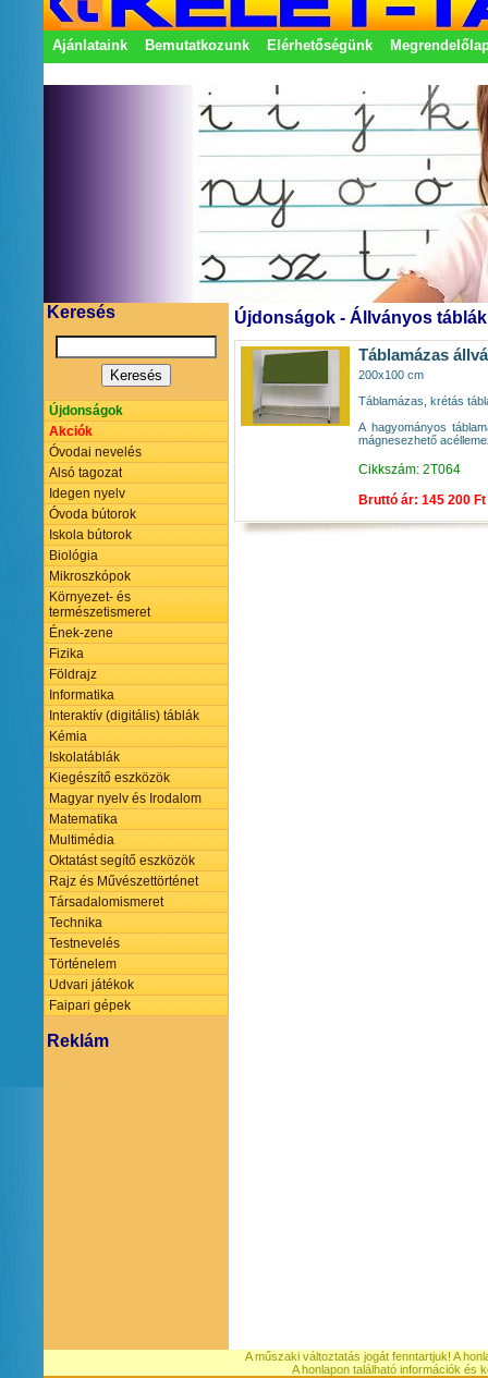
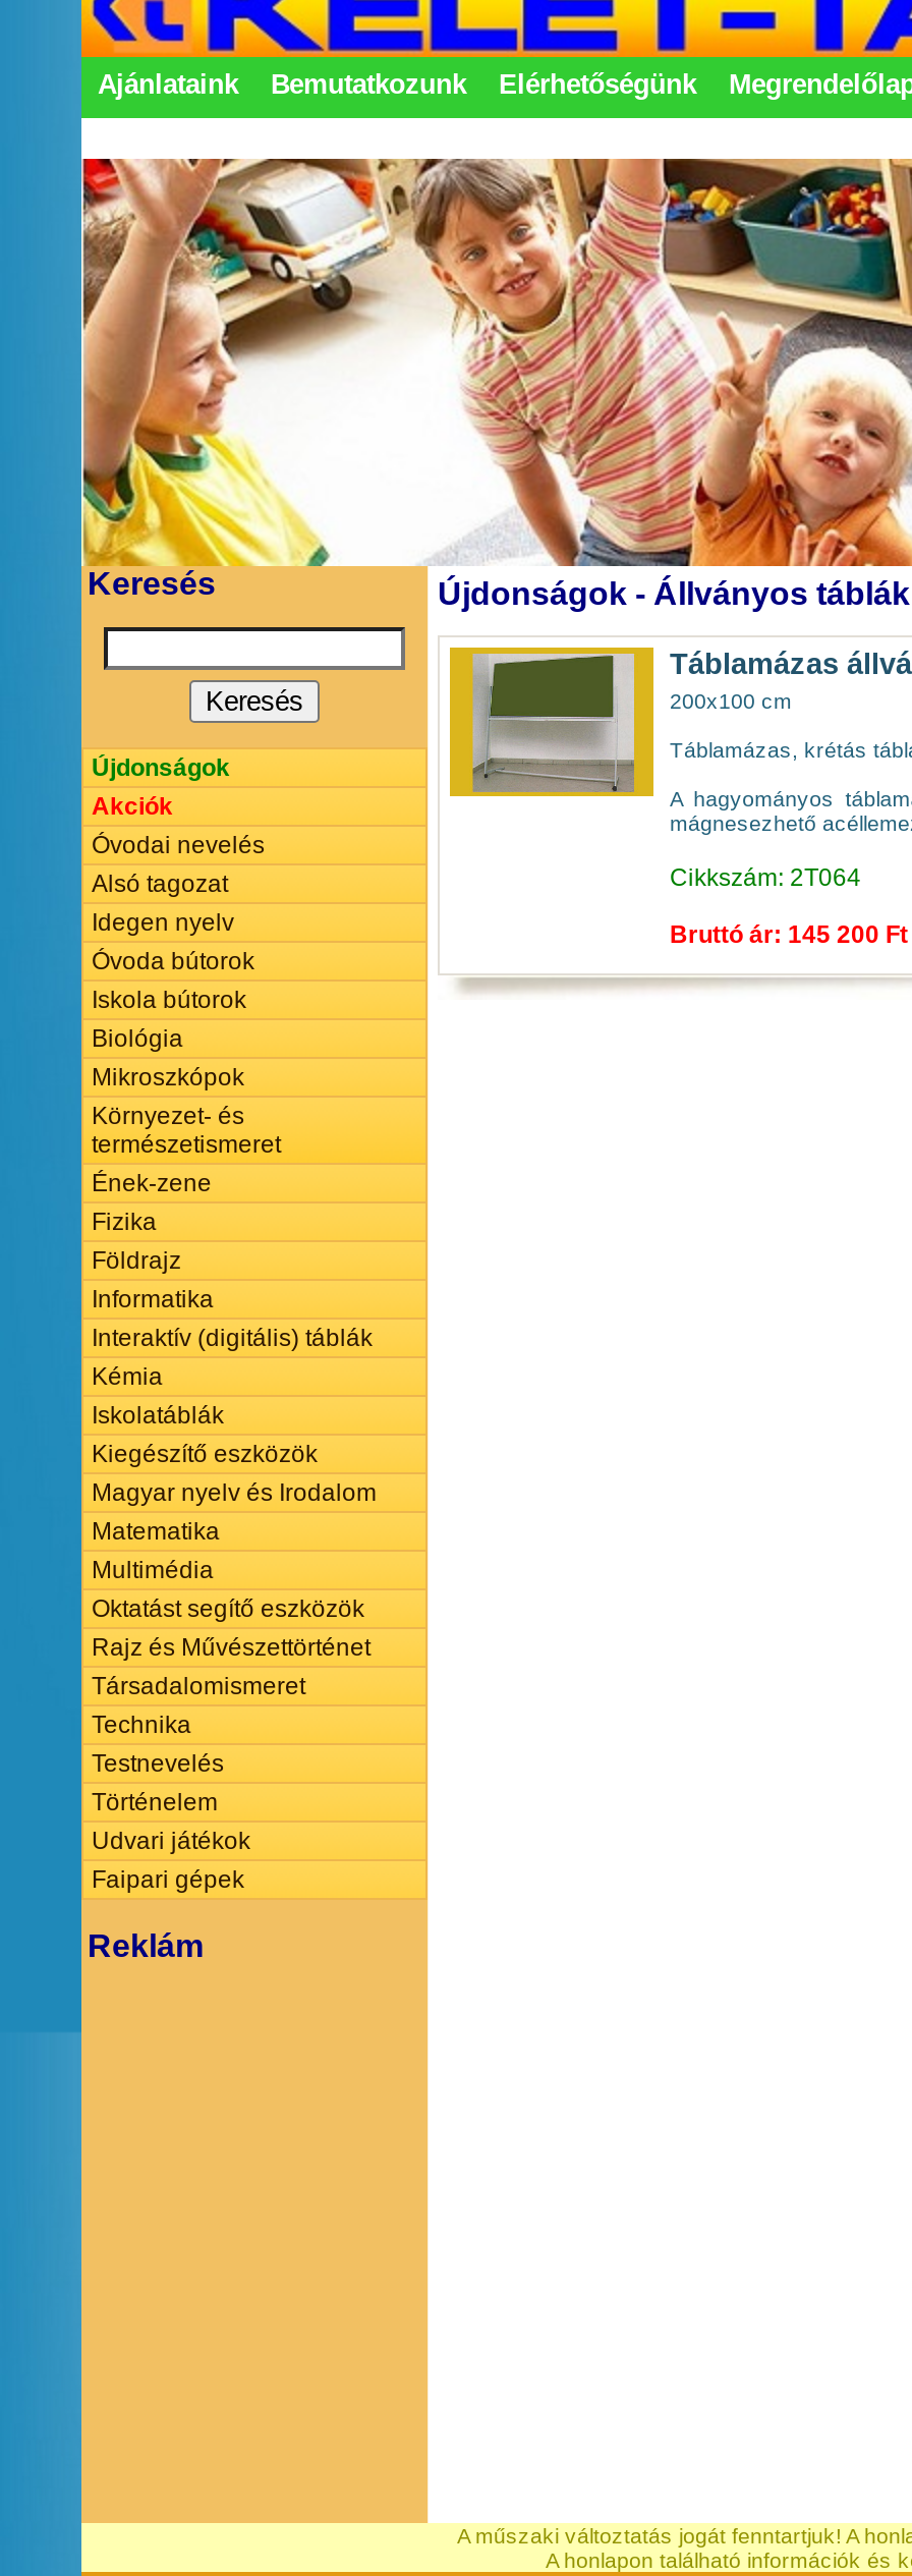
- [image]
+ [image]
